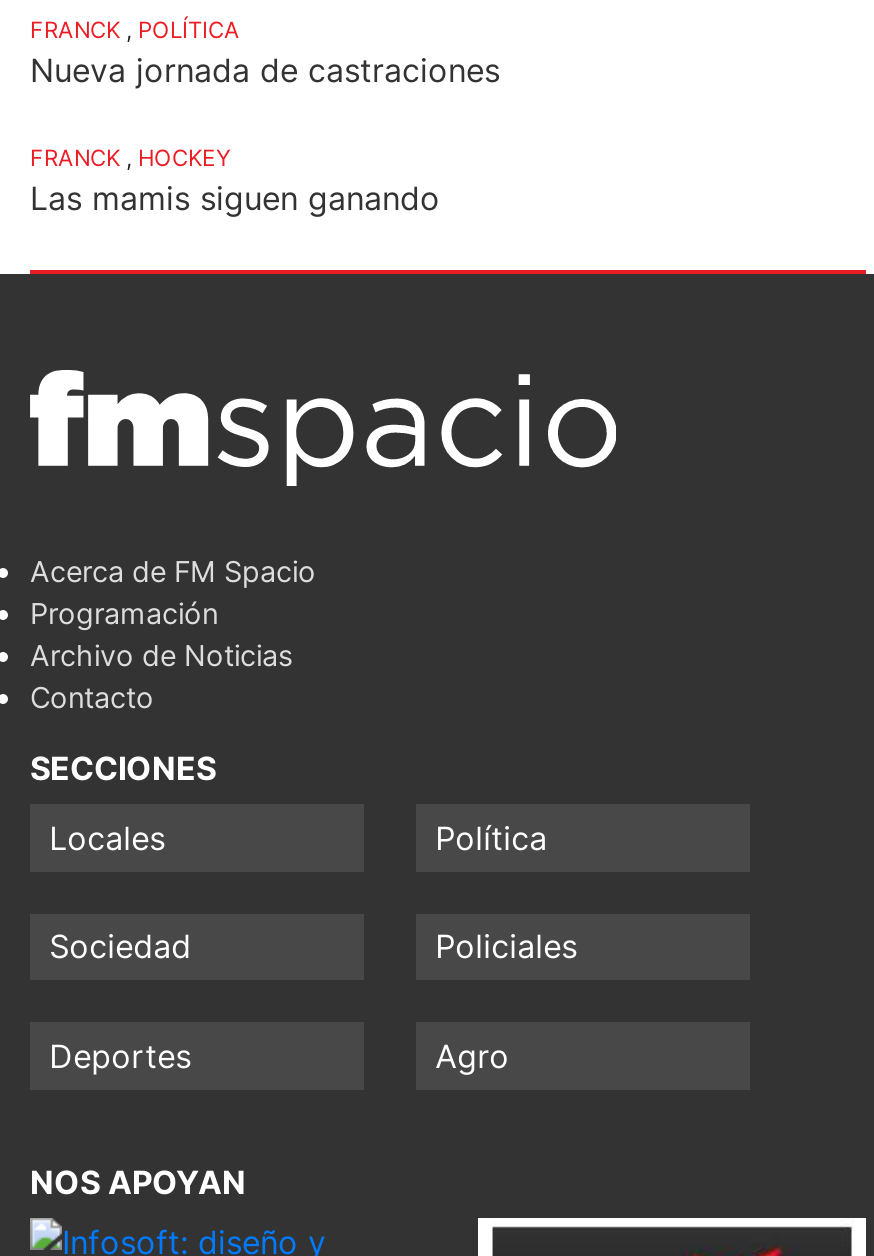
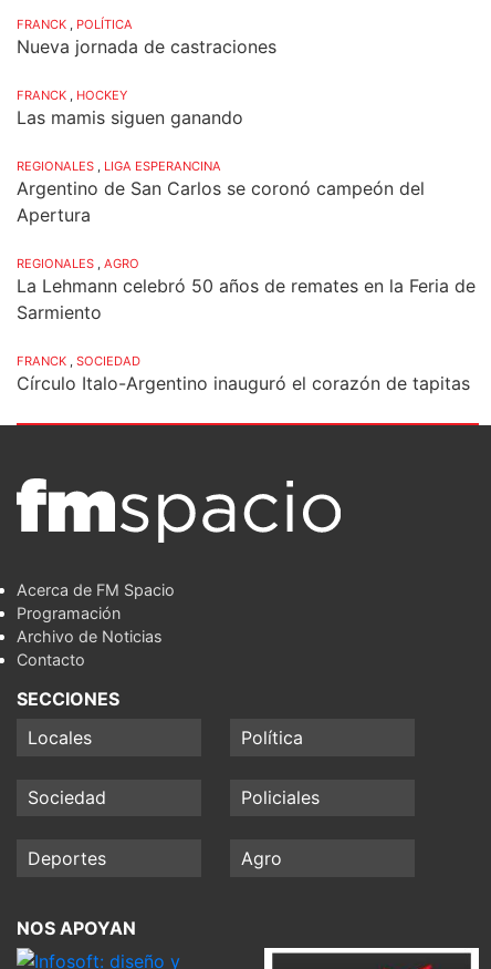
+ REGIONALES , LIGA ESPERANCINA
+ Argentino de San Carlos se coronó campeón del
+ Apertura
+ REGIONALES , AGRO
+ La Lehmann celebró 50 años de remates en la Feria de
+ Sarmiento
+ FRANCK , SOCIEDAD
+ Círculo Italo-Argentino inauguró el corazón de tapitas
